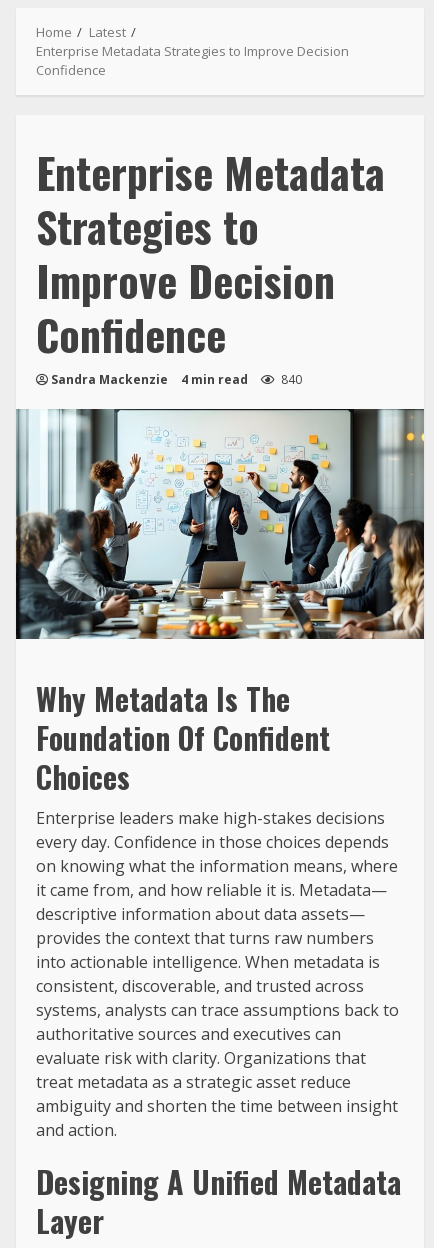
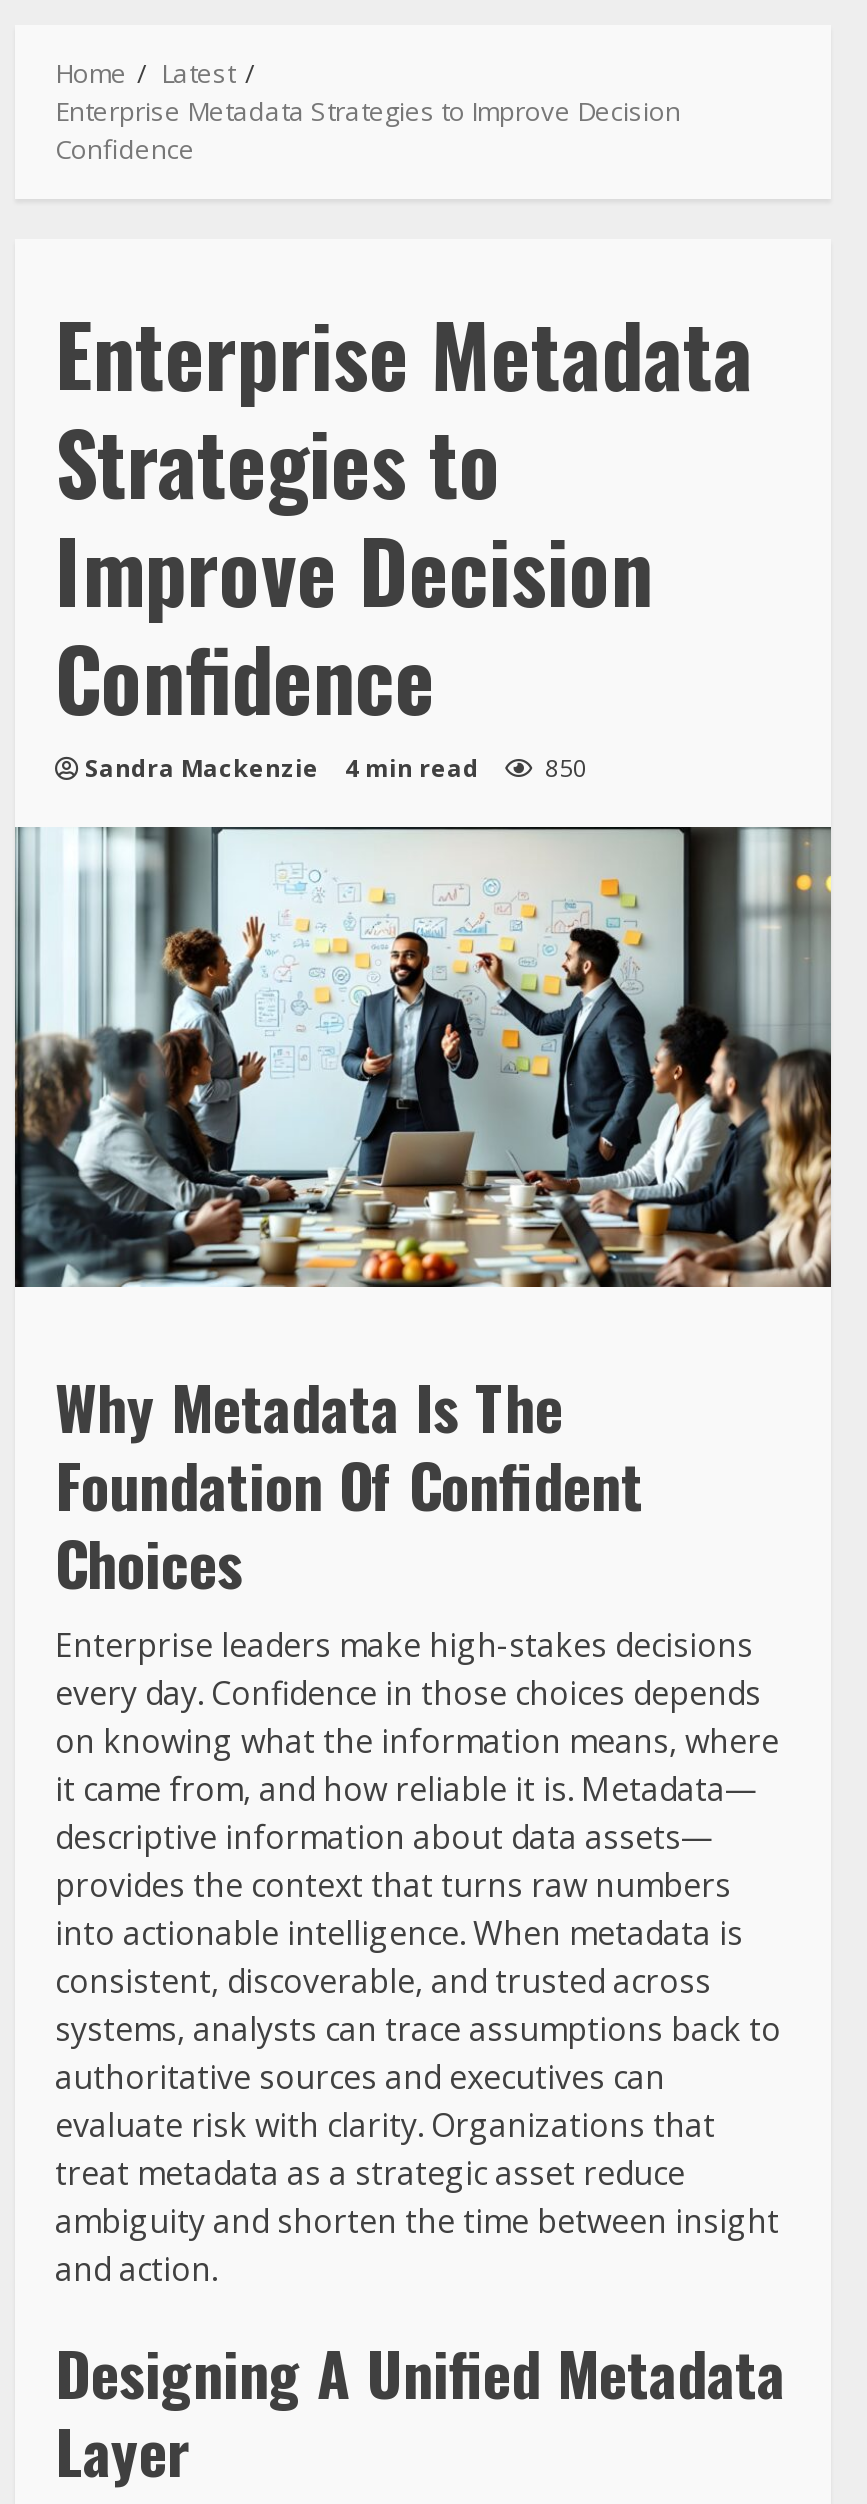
- Sandra Mackenzie 4 min read 840
+ Sandra Mackenzie 4 min read 850
